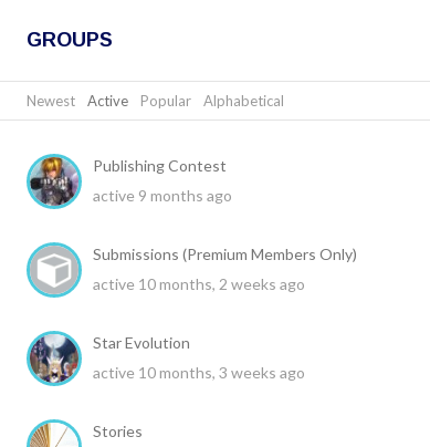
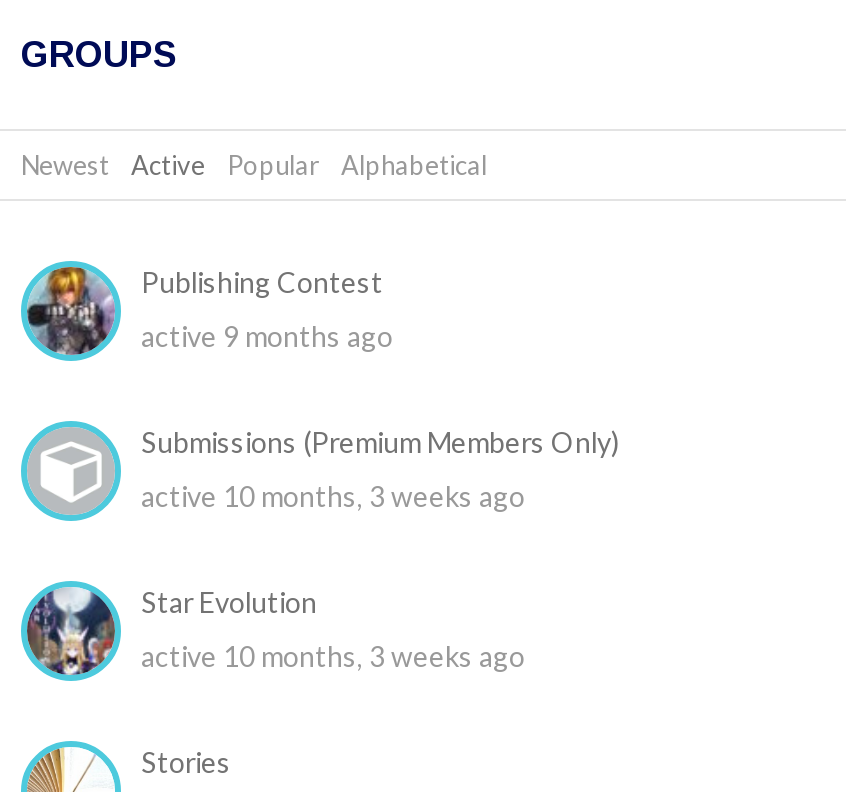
- active 10 months, 2 weeks ago
+ active 10 months, 3 weeks ago
